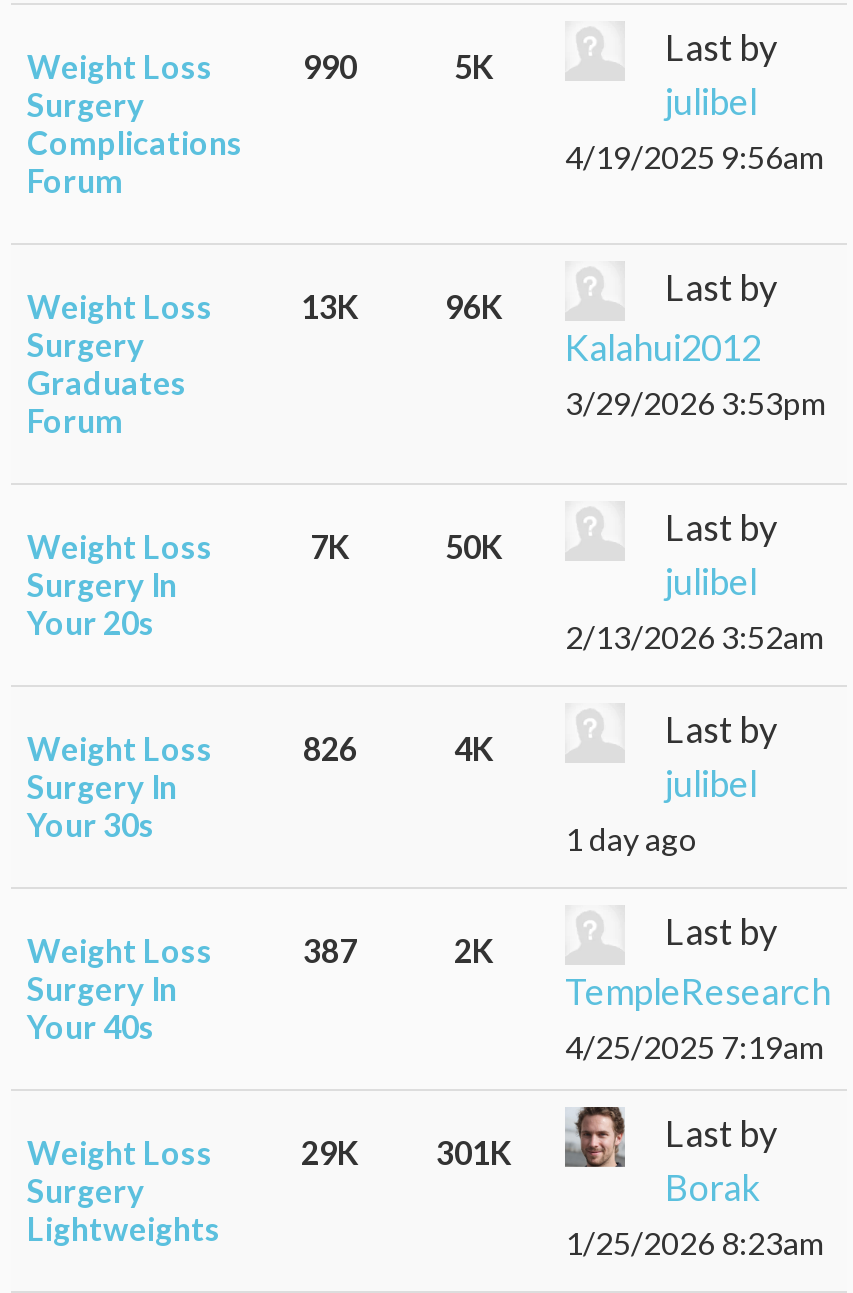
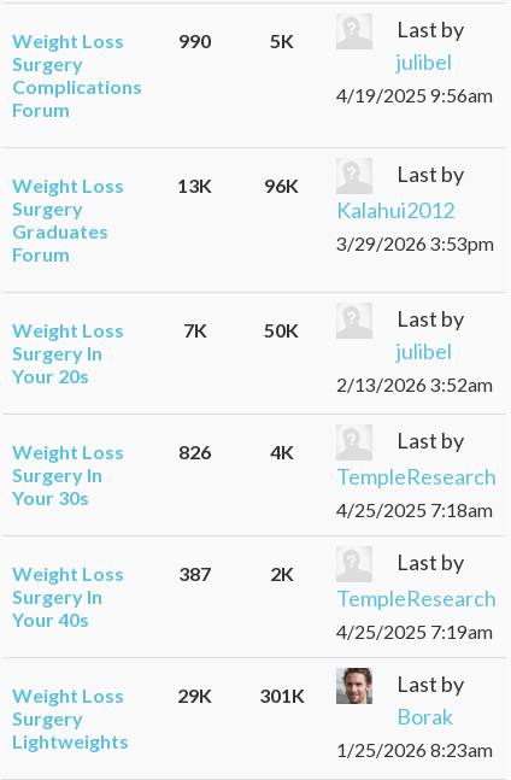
- julibel
- 1 day ago
+ TempleResearch
+ 4/25/2025 7:18am
